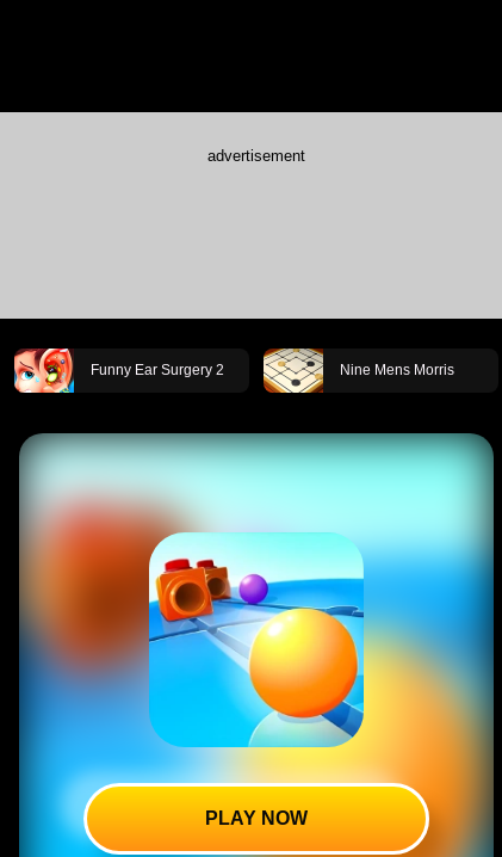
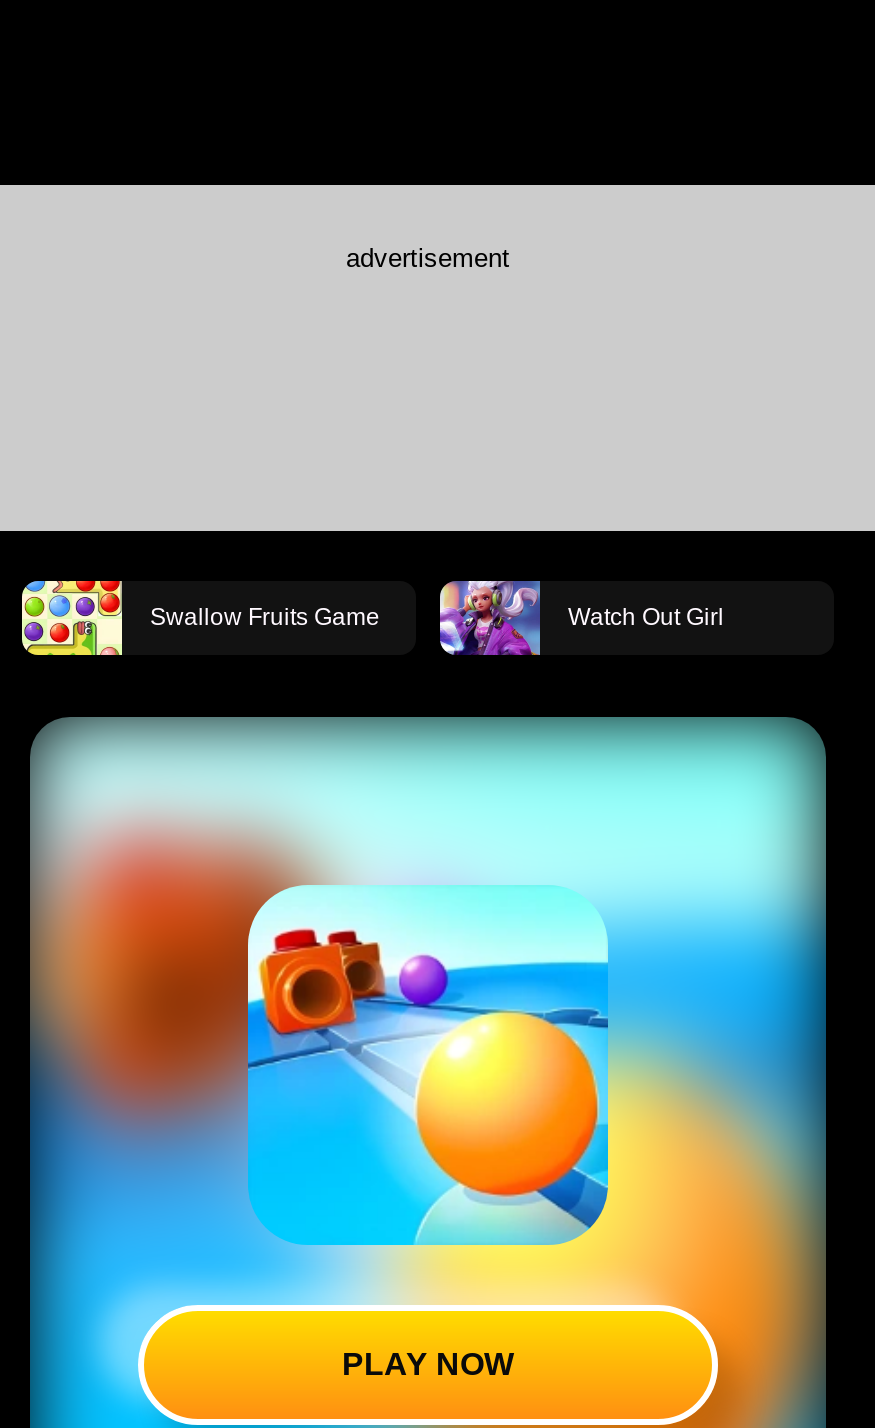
- [image]
- Funny Ear Surgery 2
- Nine Mens Morris
+ [image]
+ Swallow Fruits Game
+ Watch Out Girl

- [image]
+ [image]
